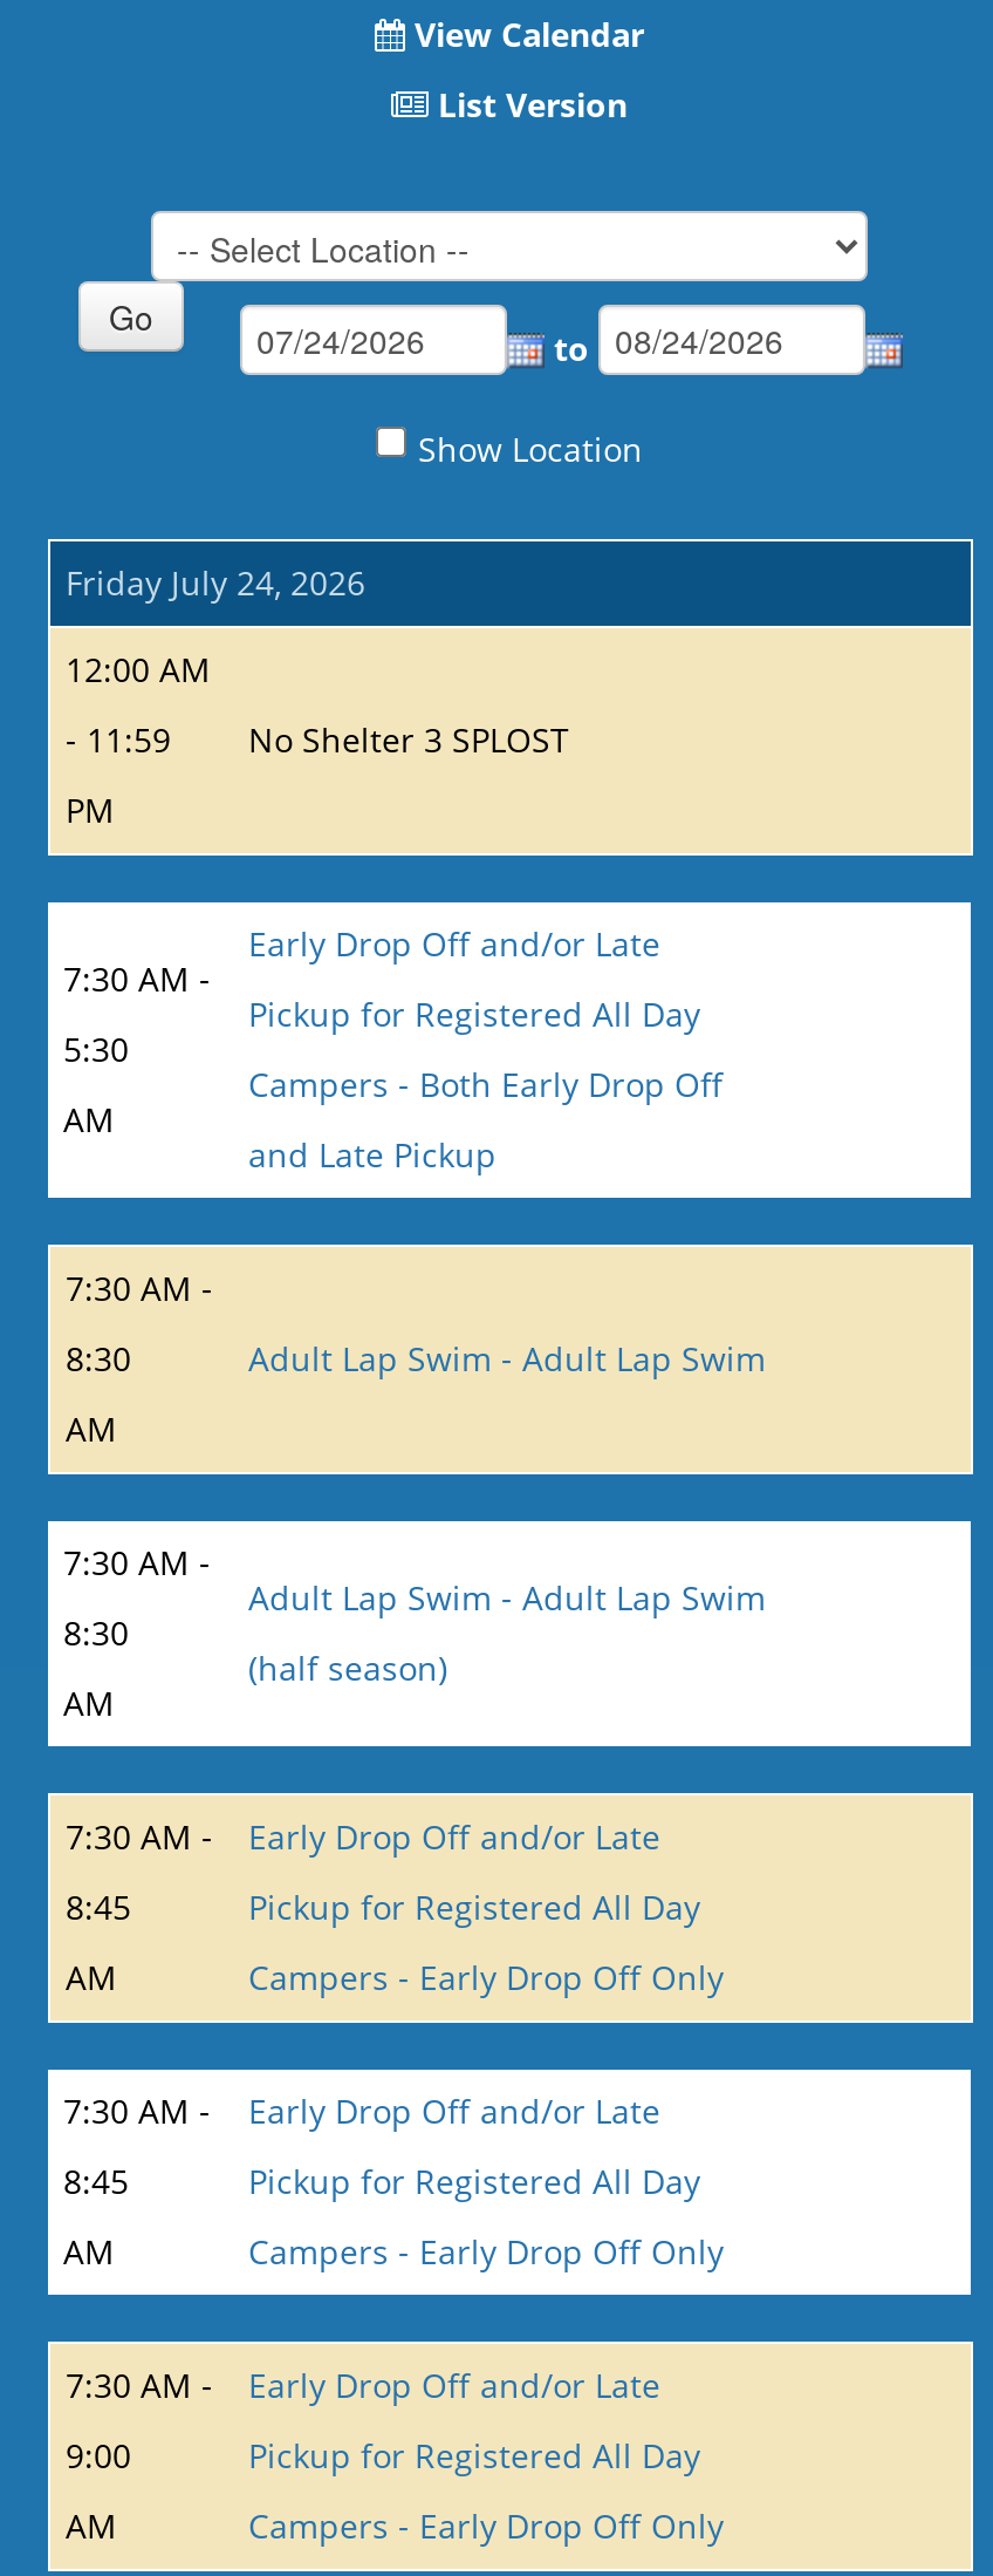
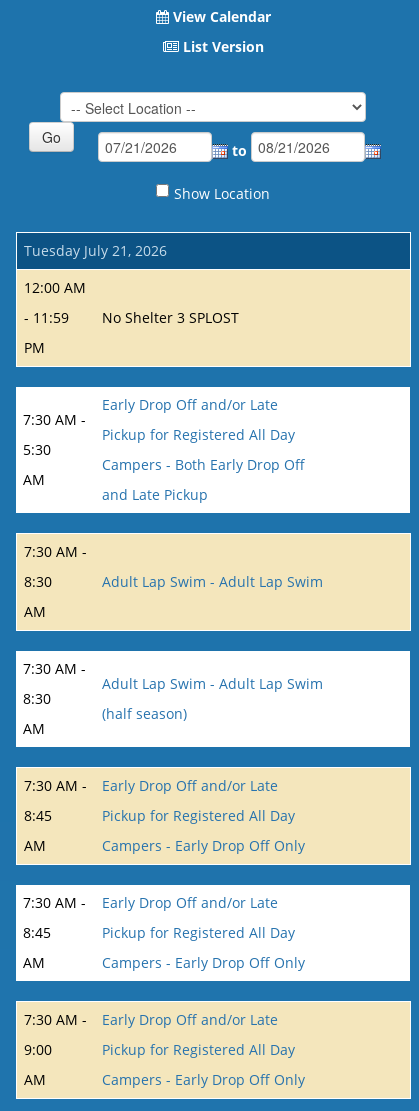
- Friday July 24, 2026
+ Tuesday July 21, 2026
